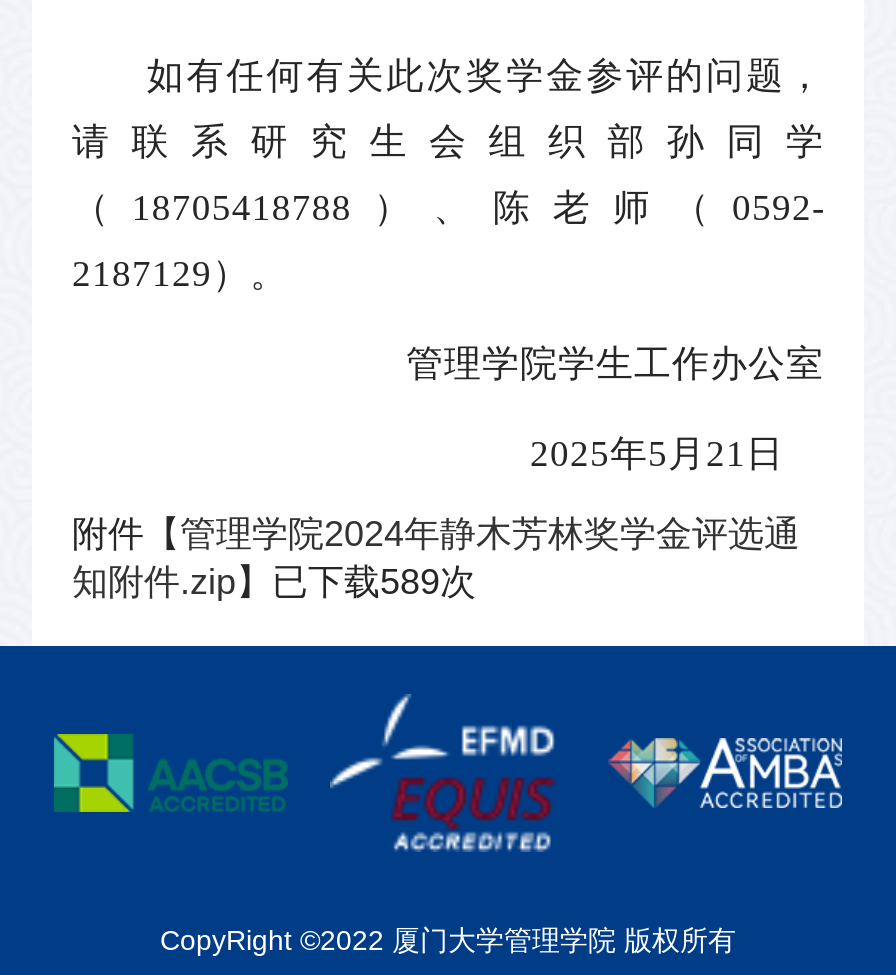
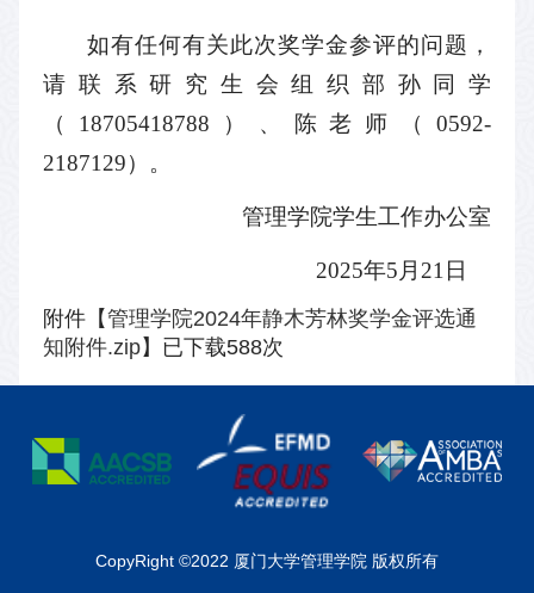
- 知附件.zip】已下载589次
+ 知附件.zip】已下载588次
